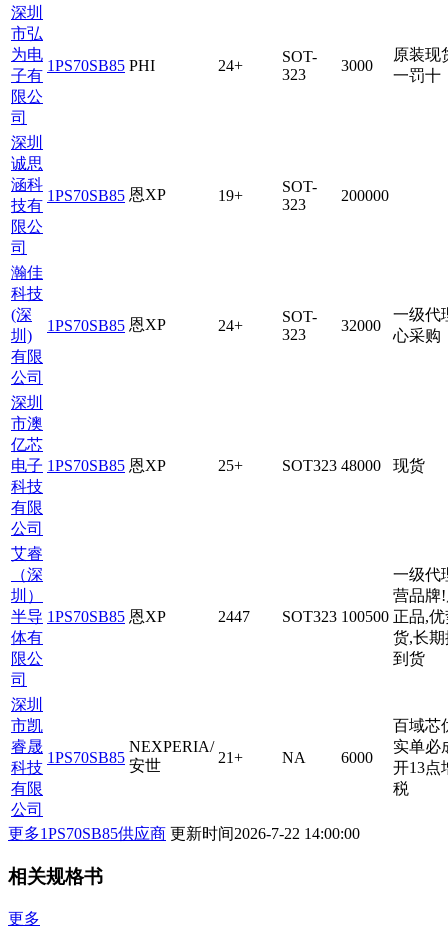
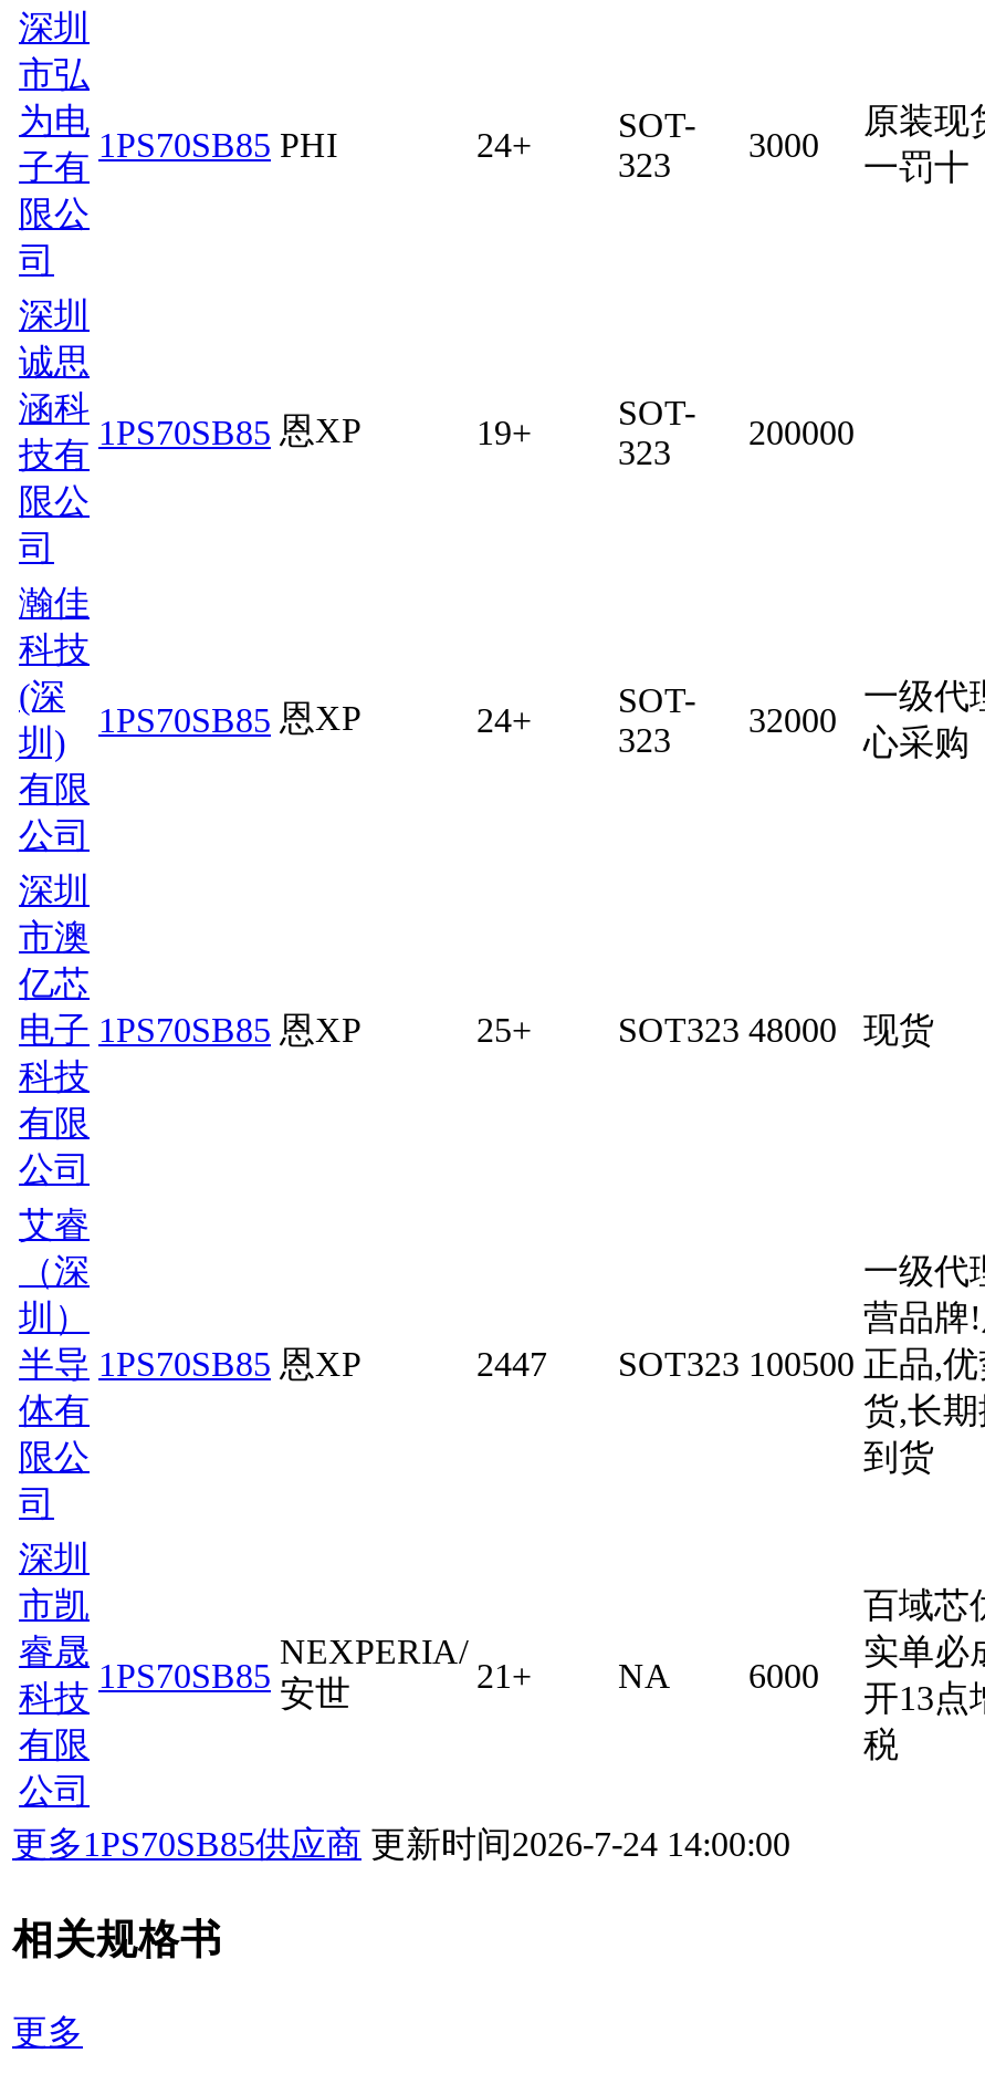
- 更多1PS70SB85供应商 更新时间2026-7-22 14:00:00
+ 更多1PS70SB85供应商 更新时间2026-7-24 14:00:00
